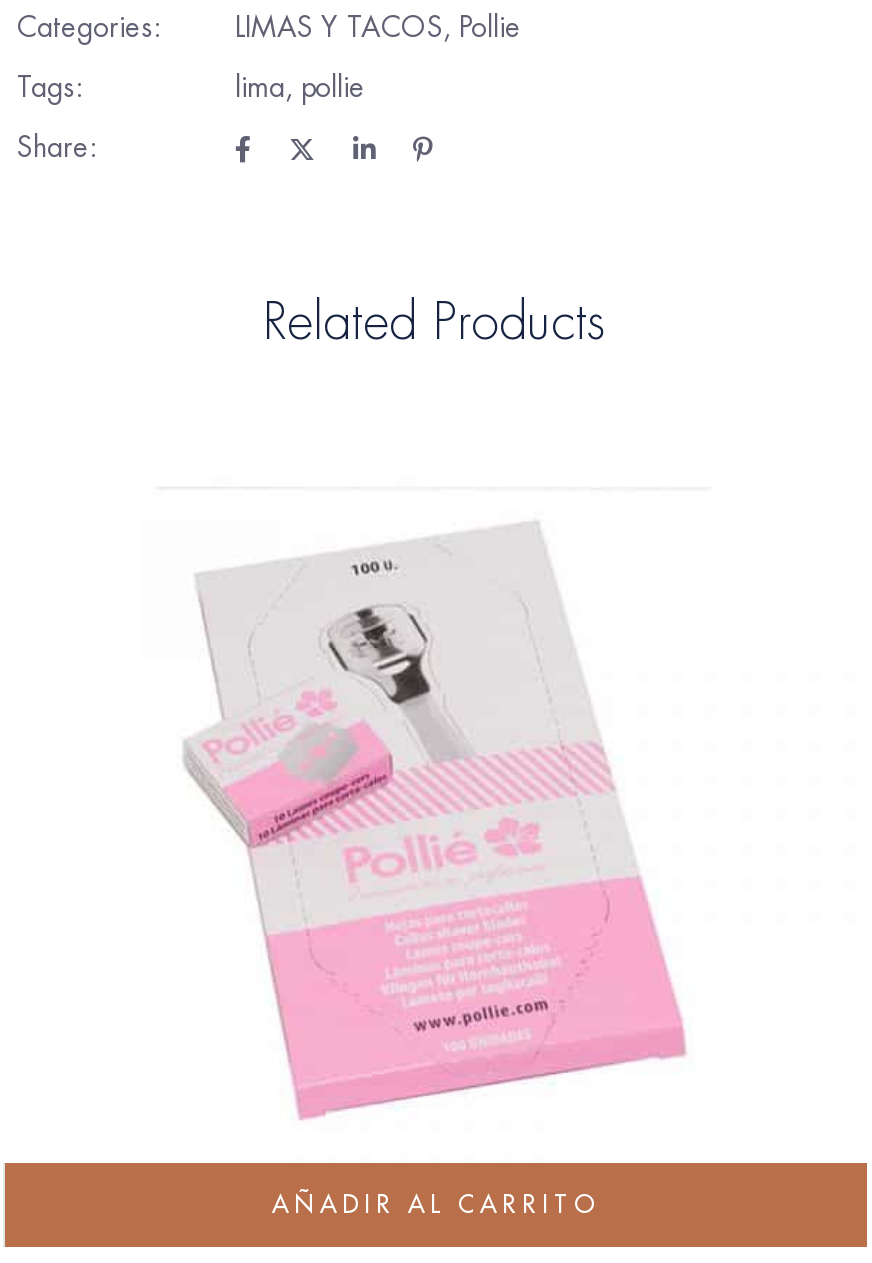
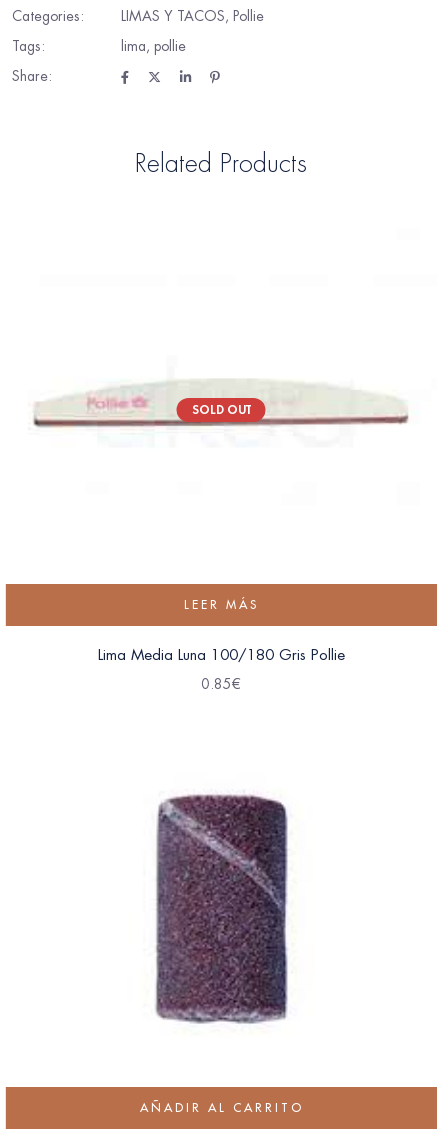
+ LEER MÁS
+ Lima Media Luna 100/180 Gris Pollie
+ 0.85€

+ SOLD OUT

- [image]
+ [image]
